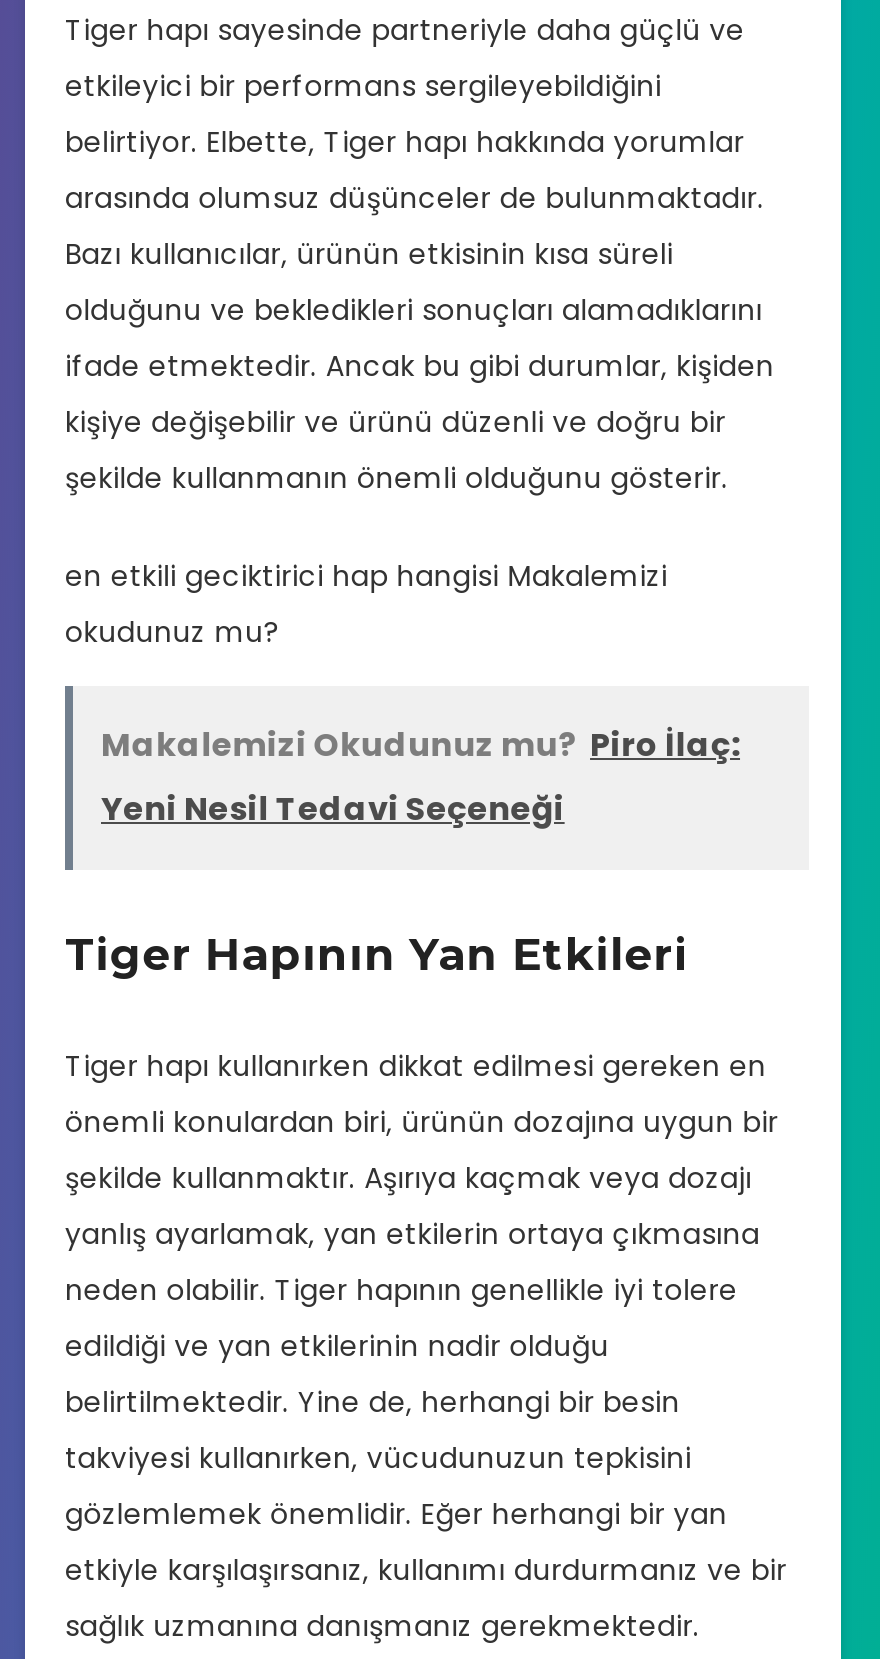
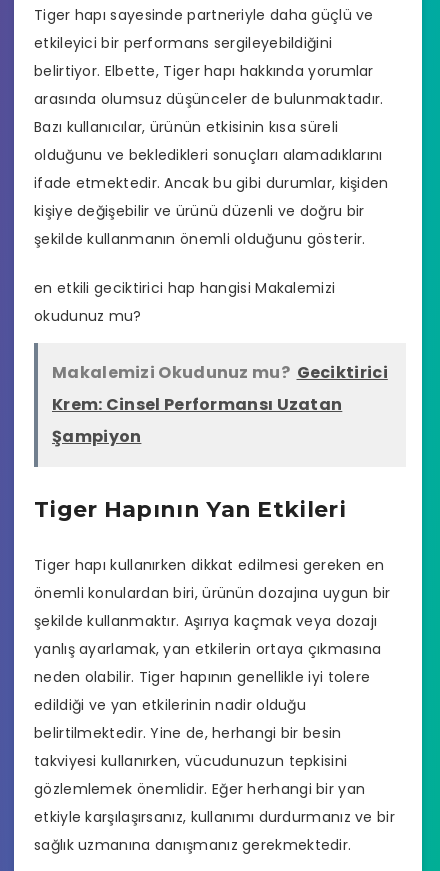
- Makalemizi Okudunuz mu? Piro İlaç:
- Yeni Nesil Tedavi Seçeneği
+ Makalemizi Okudunuz mu? Geciktirici
+ Krem: Cinsel Performansı Uzatan
+ Şampiyon
